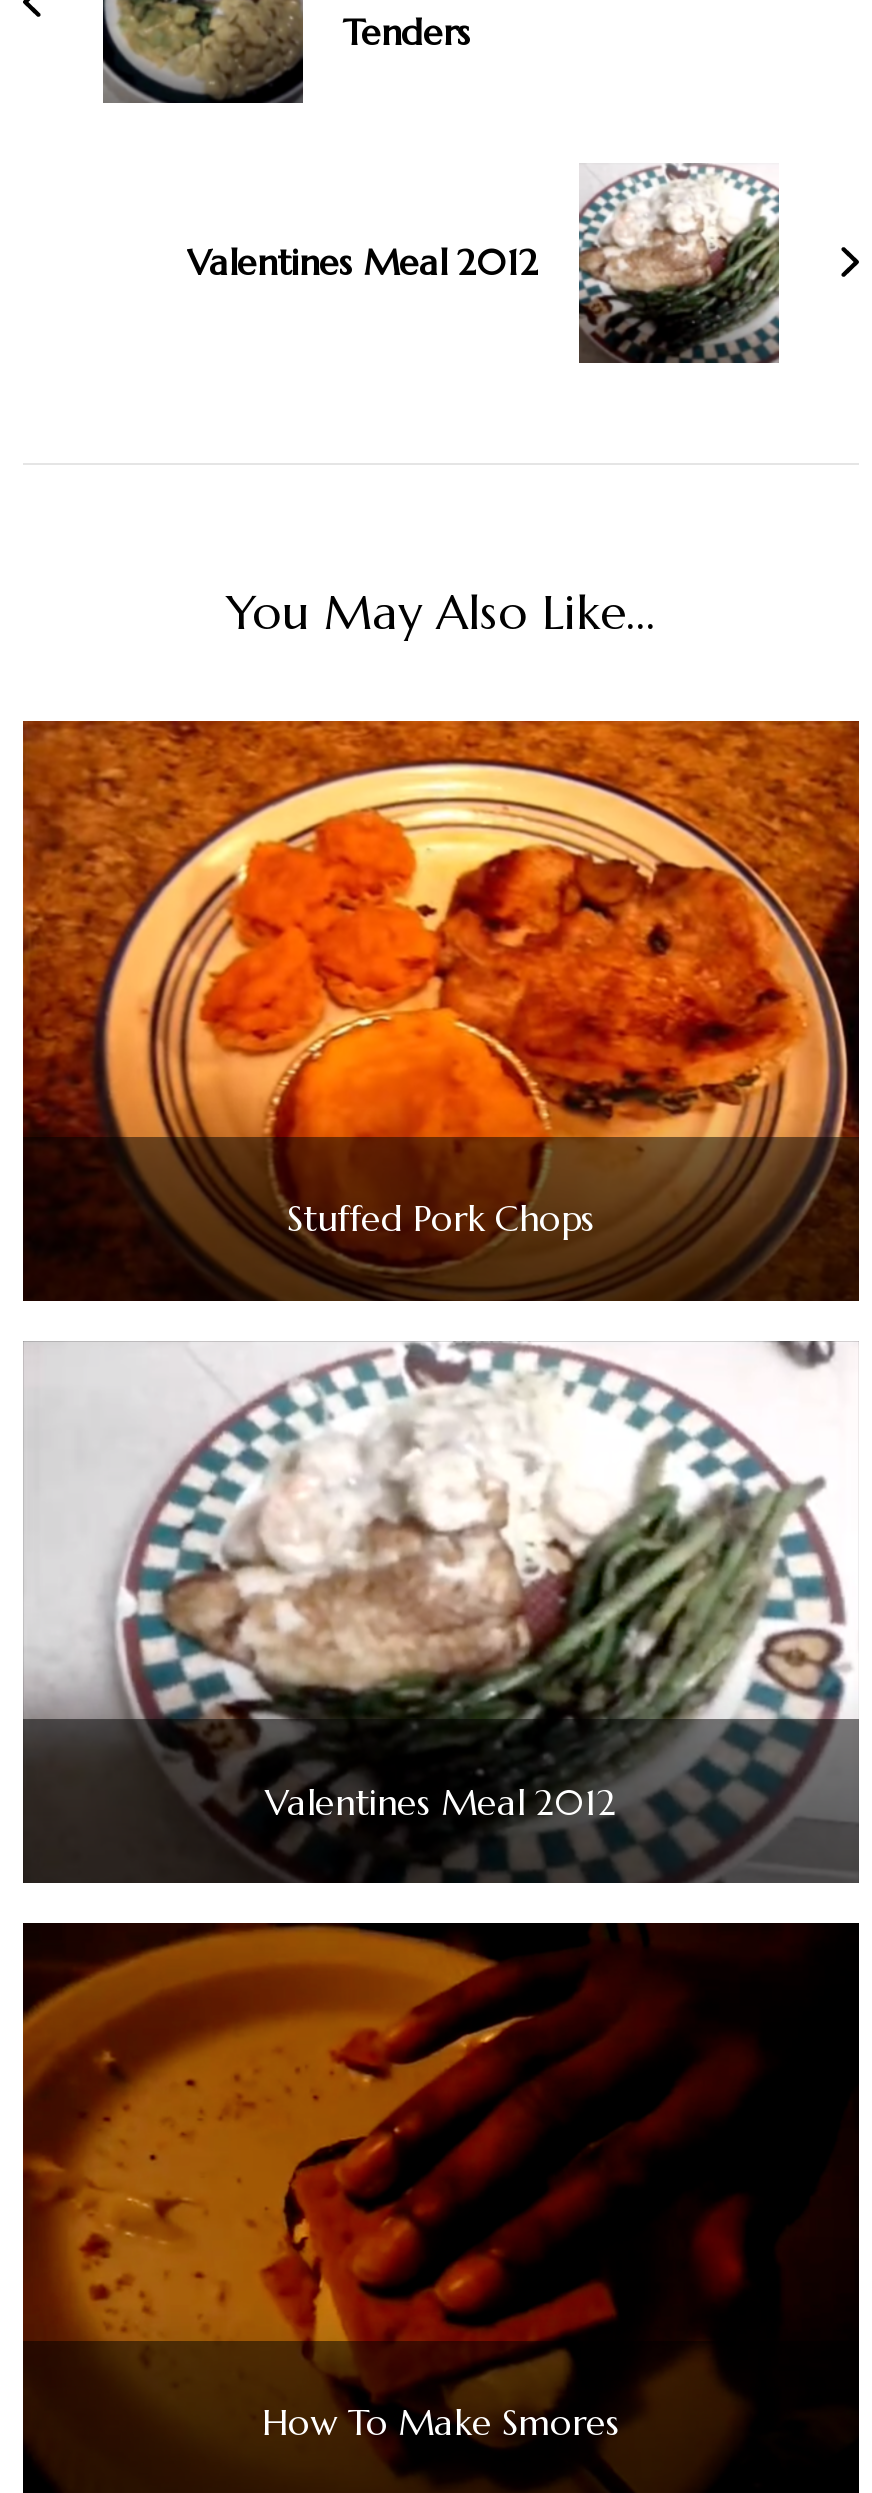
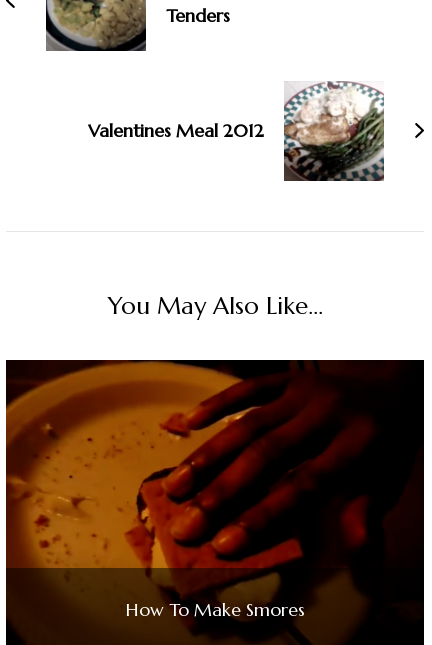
- [image]
- Stuffed Pork Chops

- [image]
- Valentines Meal 2012
